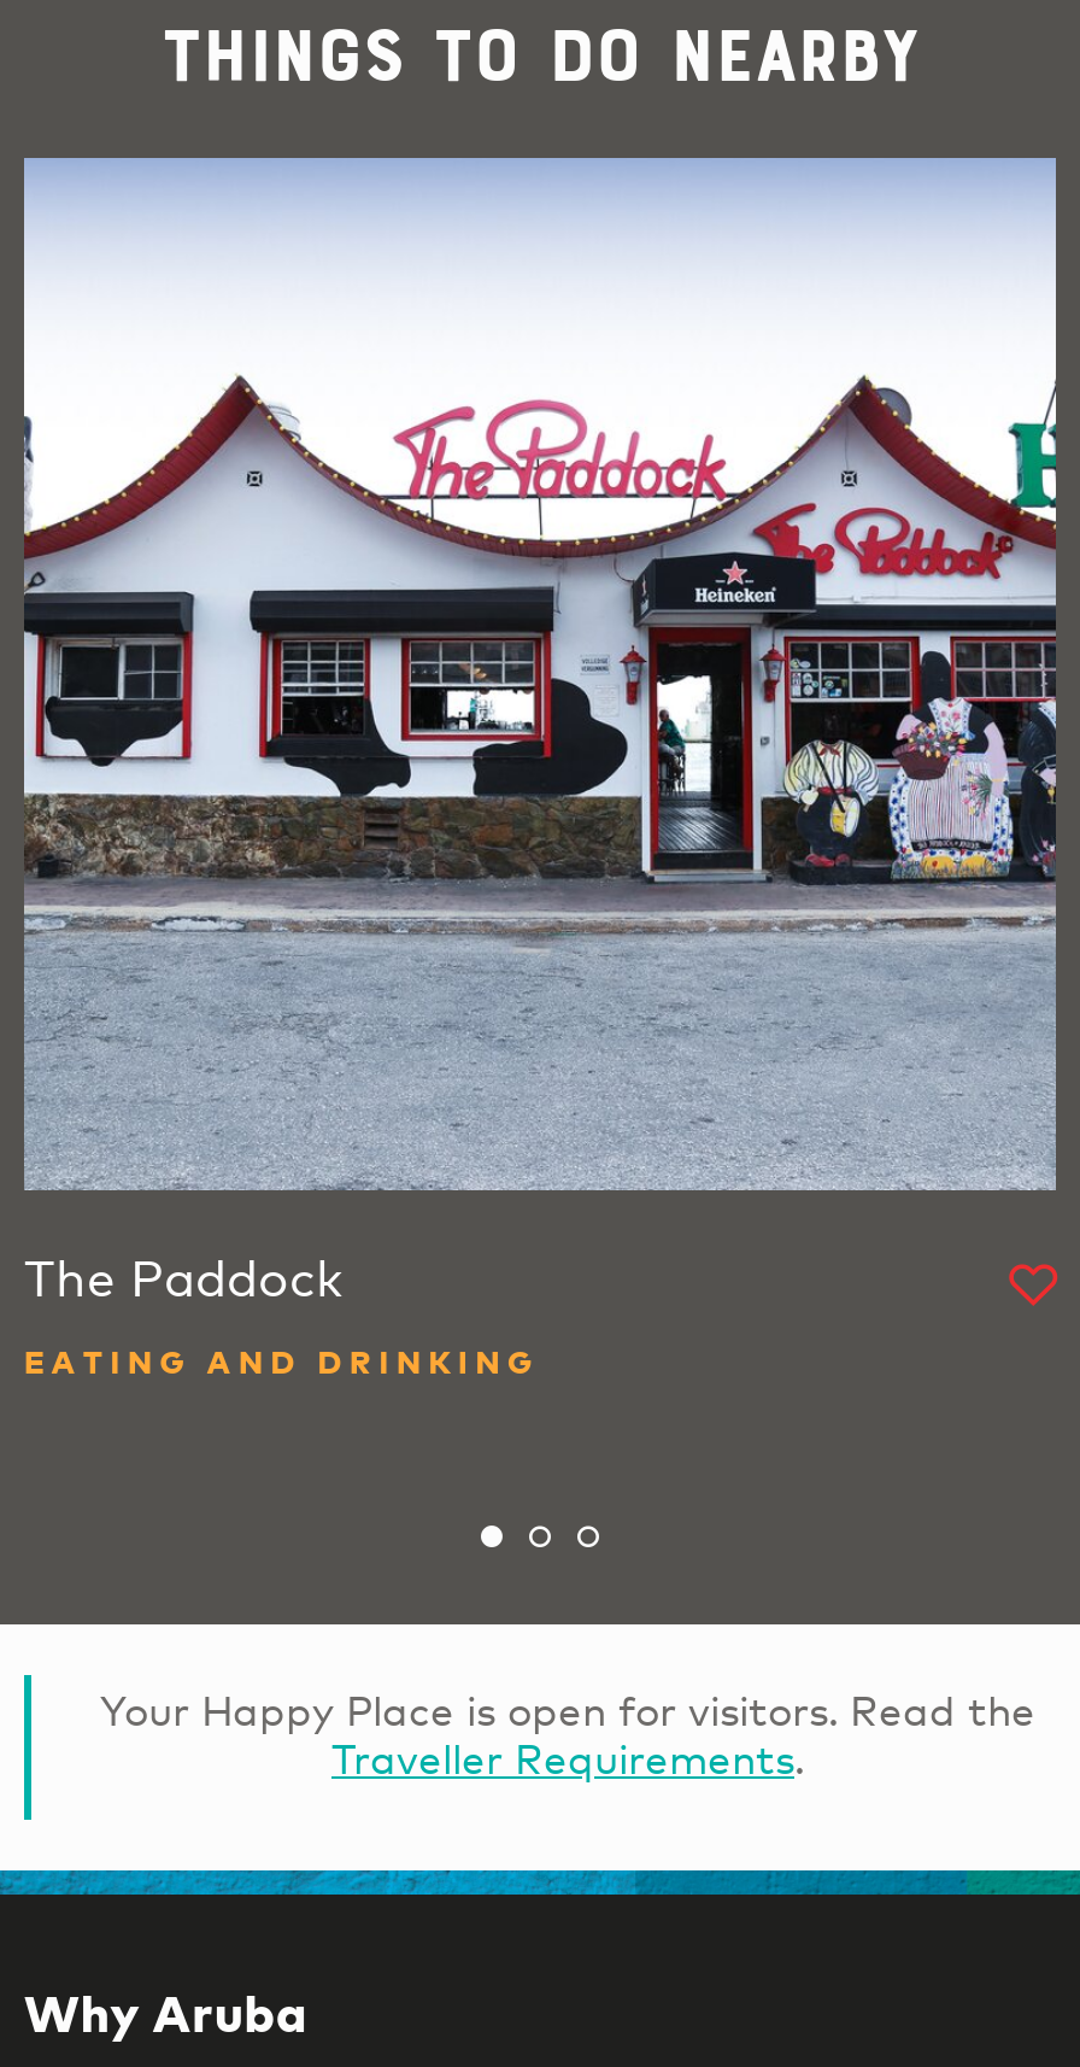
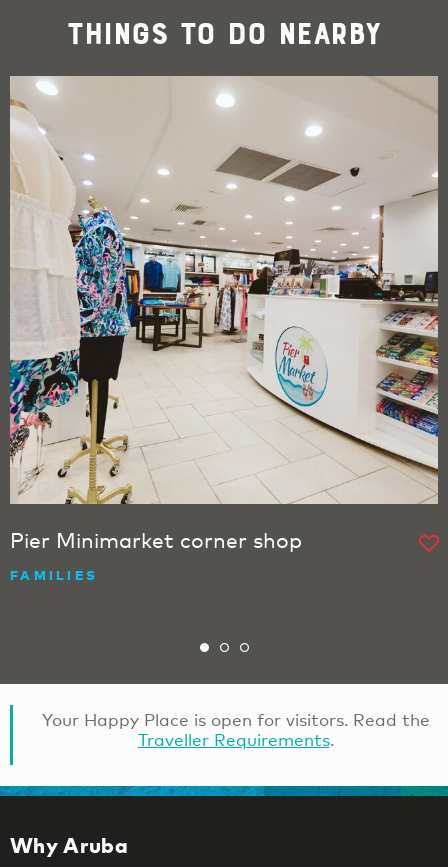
- [image]
- The Paddock
+ [image]
+ Pier Minimarket corner shop

- EATING AND DRINKING
+ FAMILIES
